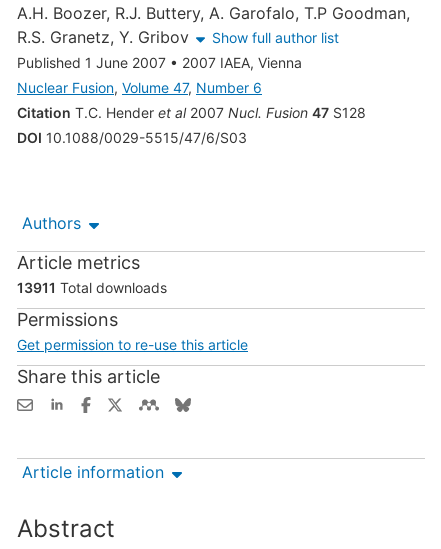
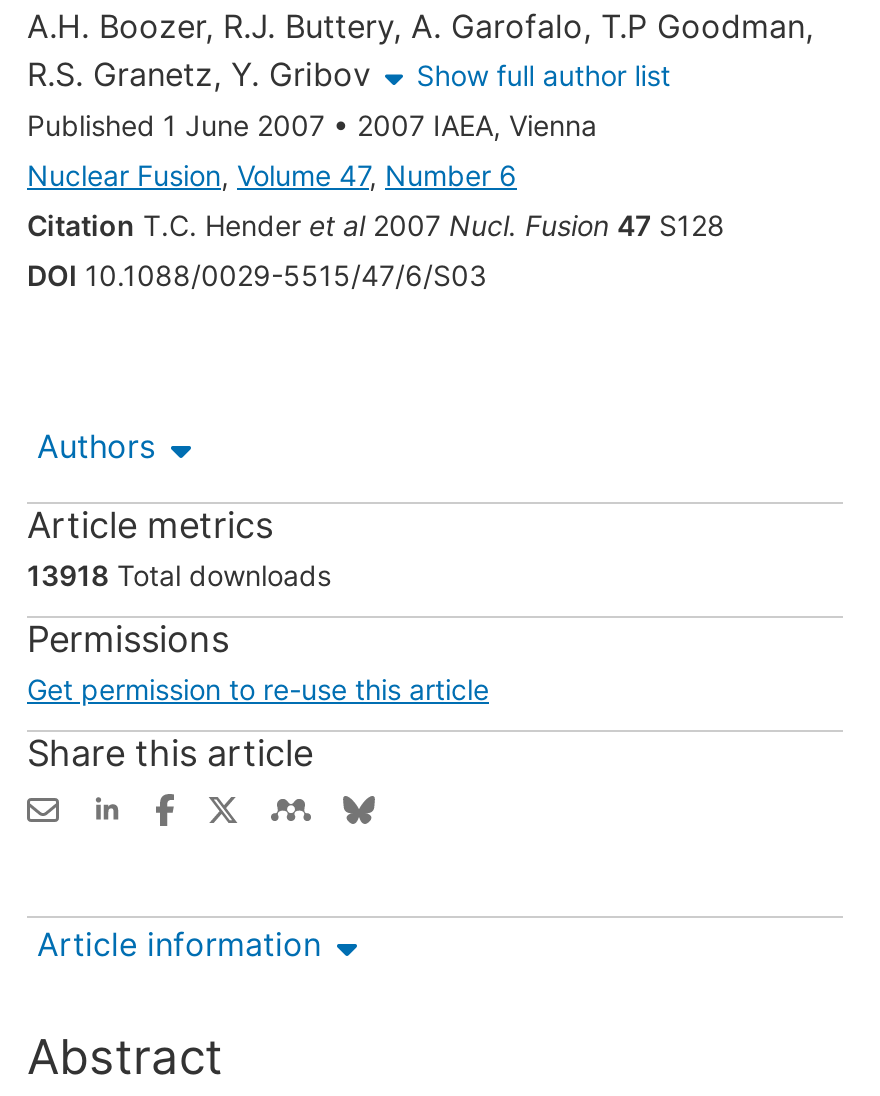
- 13911 Total downloads
+ 13918 Total downloads
